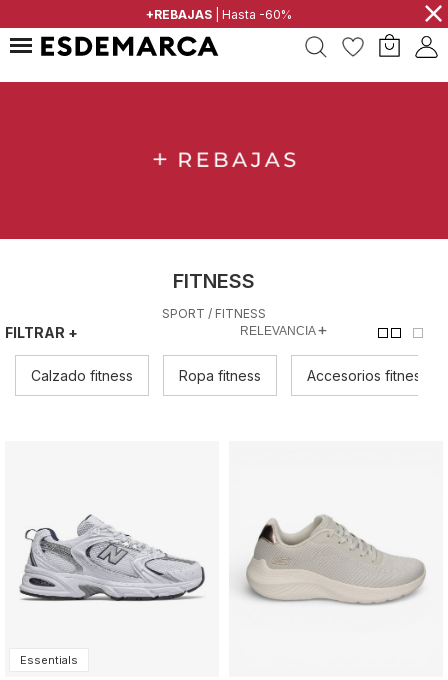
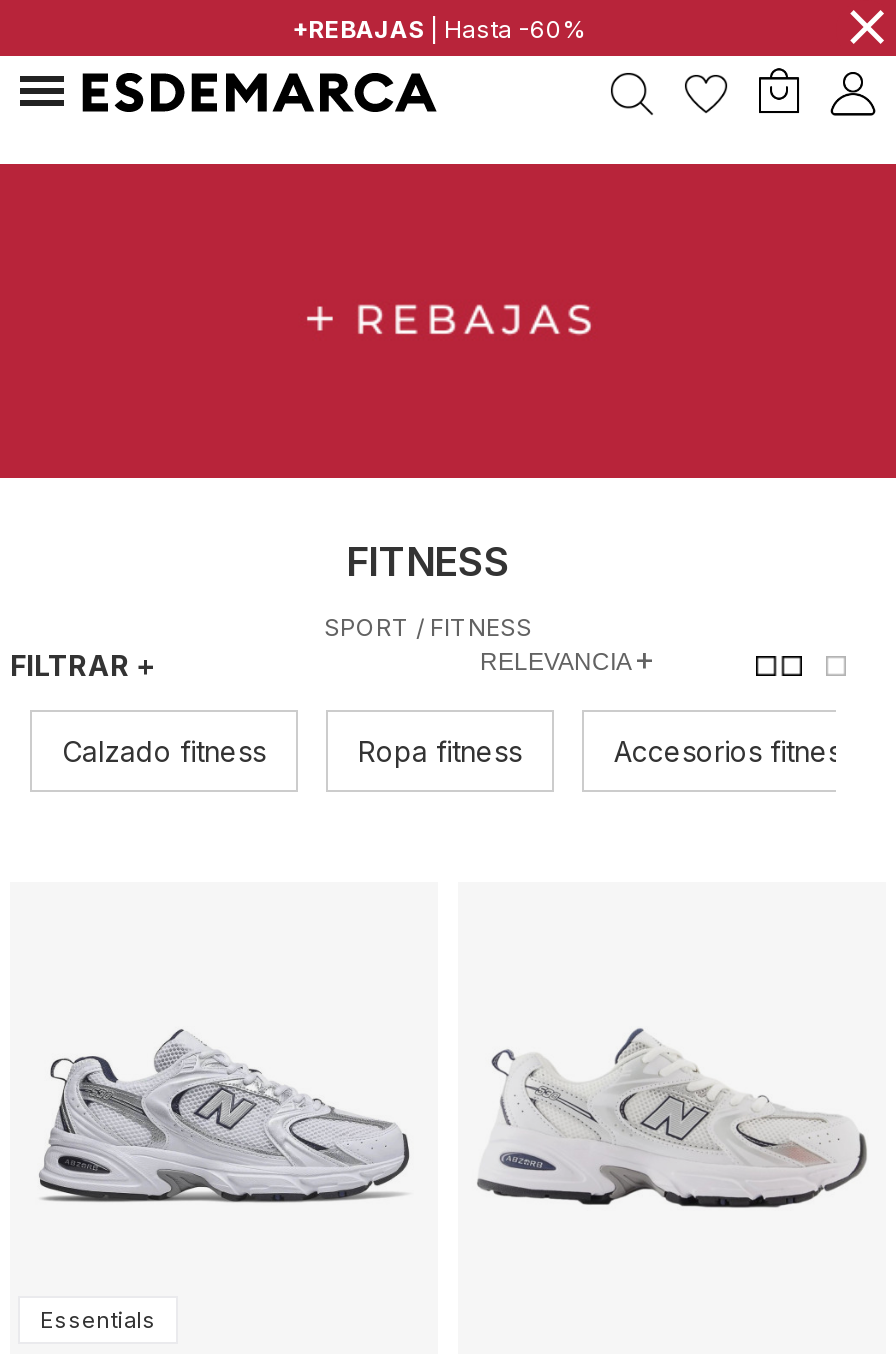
- [image]
+ [image]
